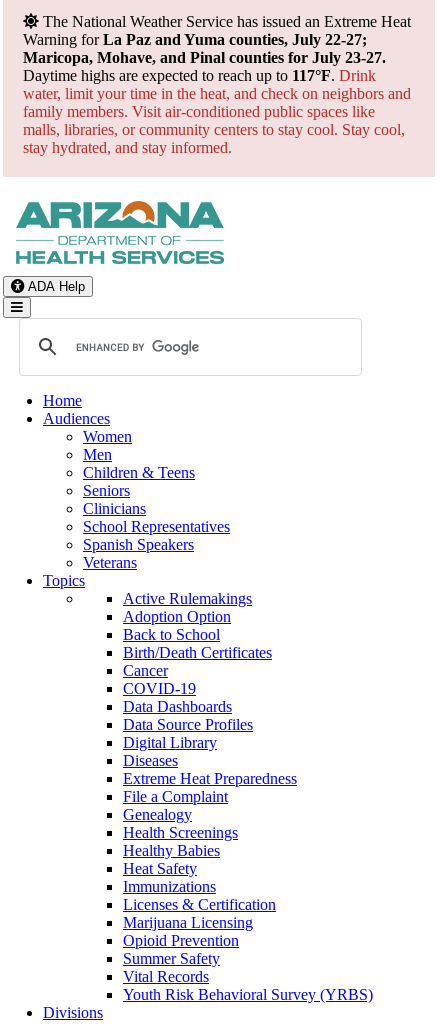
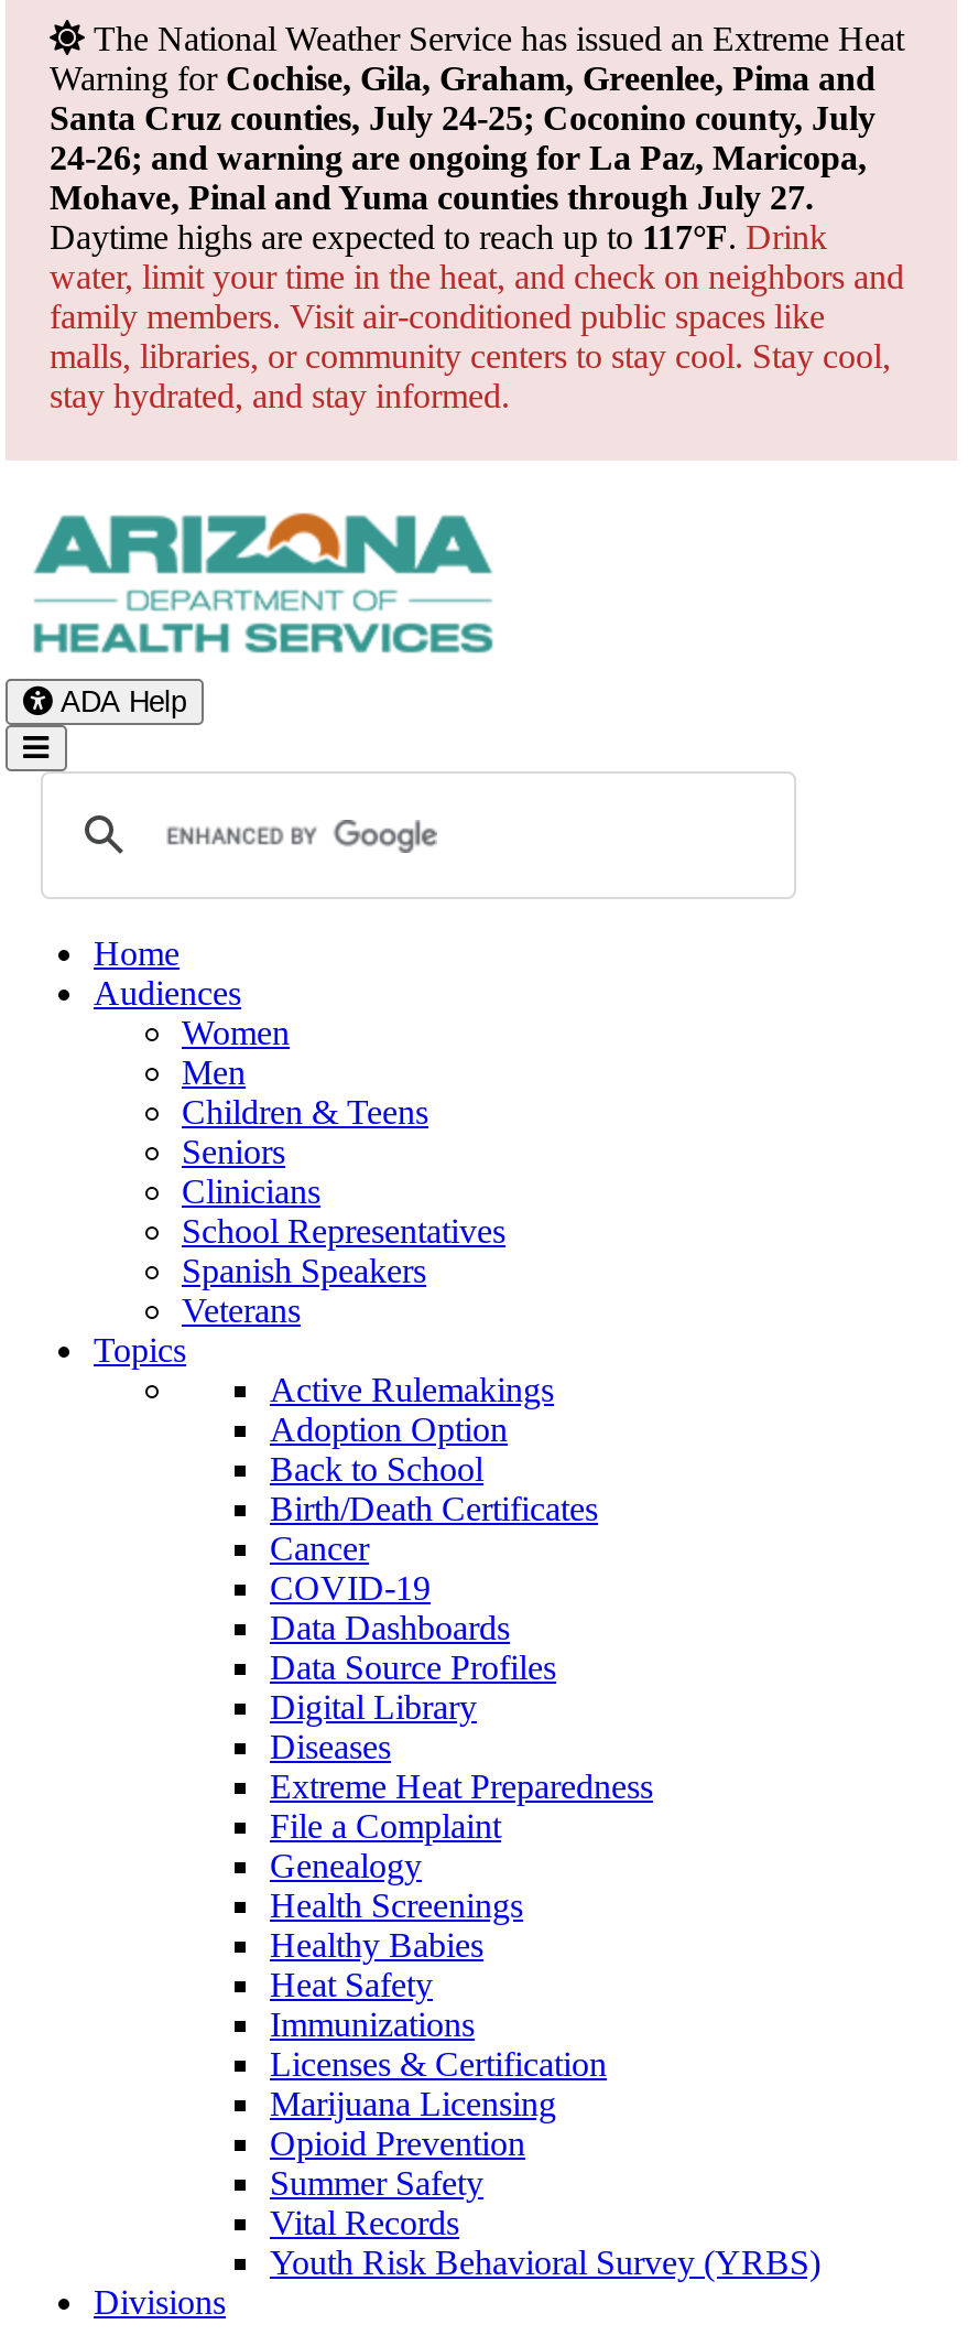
- Warning for La Paz and Yuma counties, July 22-27;
- Maricopa, Mohave, and Pinal counties for July 23-27.
+ Warning for Cochise, Gila, Graham, Greenlee, Pima and
+ Santa Cruz counties, July 24-25; Coconino county, July
+ 24-26; and warning are ongoing for La Paz, Maricopa,
+ Mohave, Pinal and Yuma counties through July 27.
